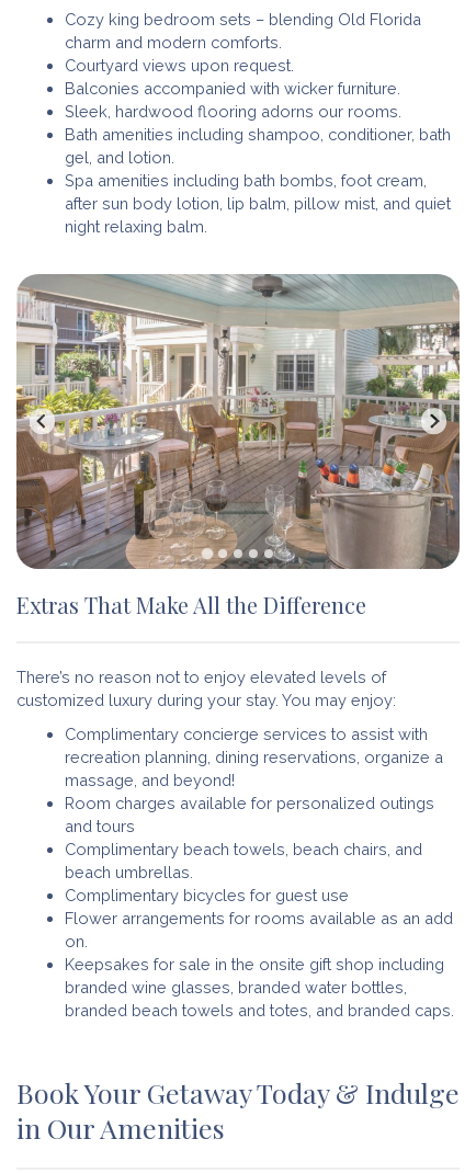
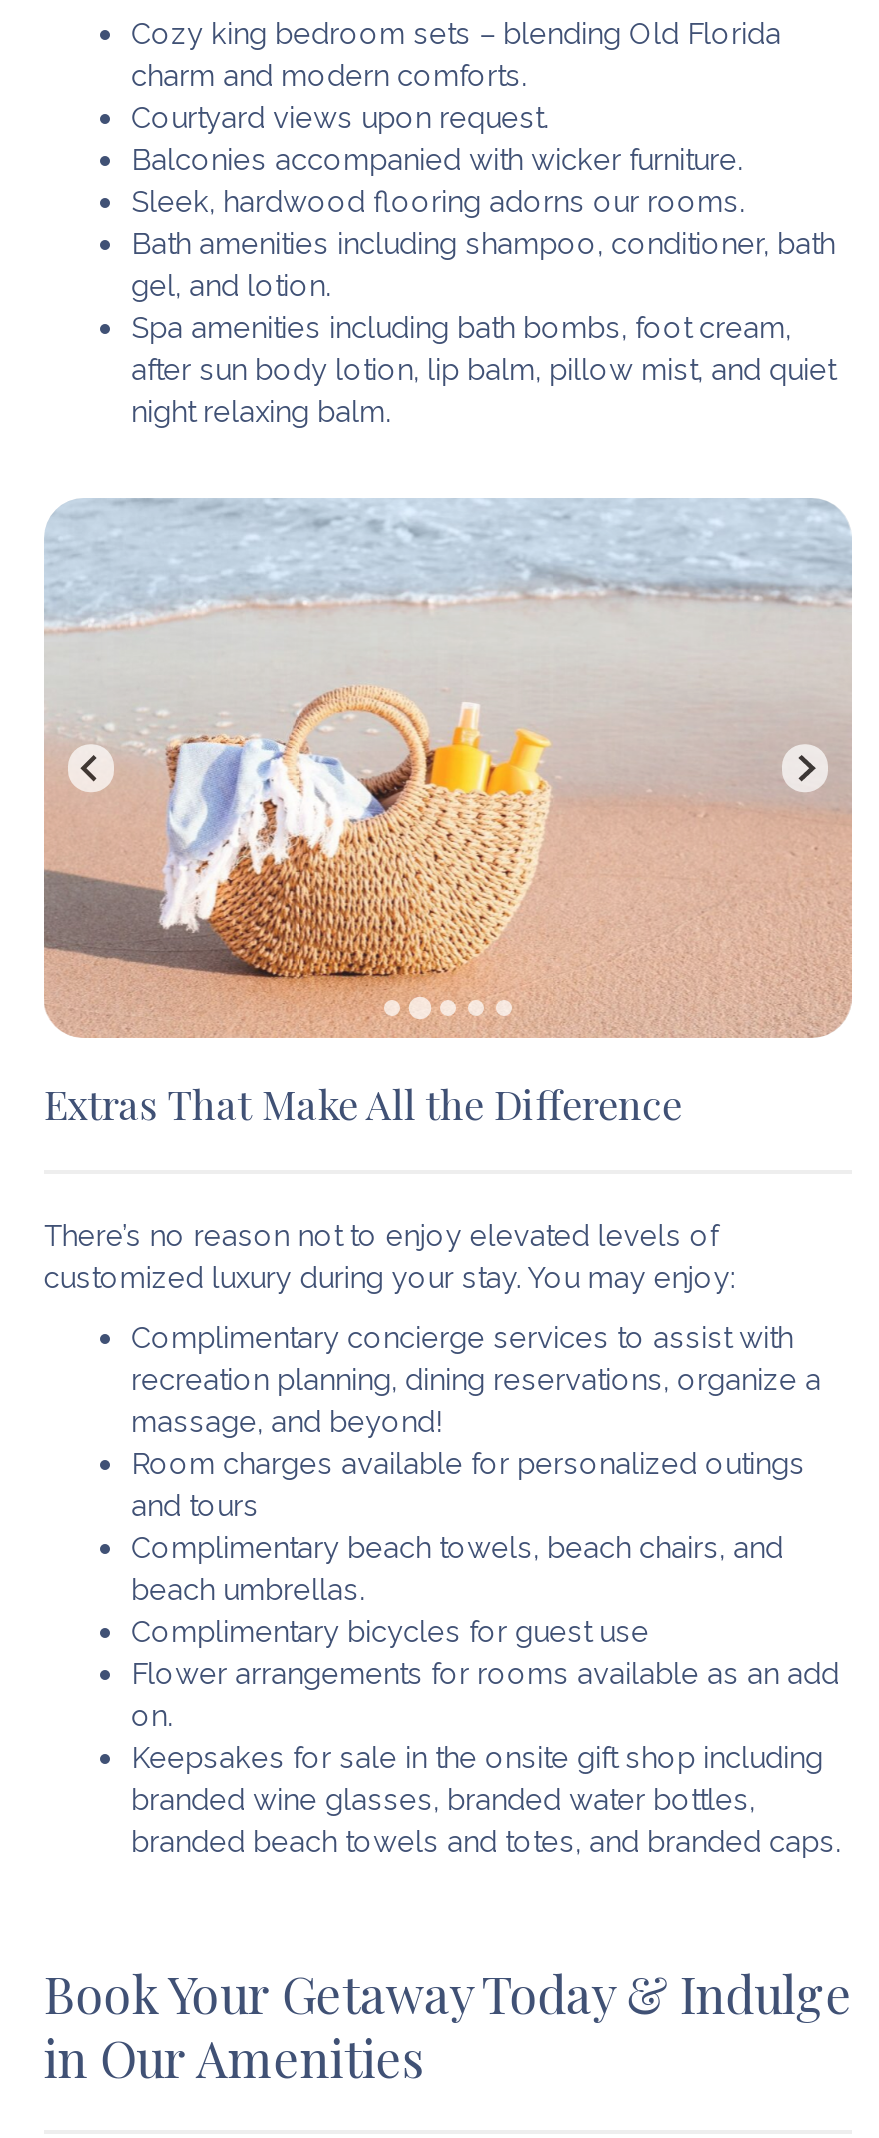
- [image]
+ [image]
